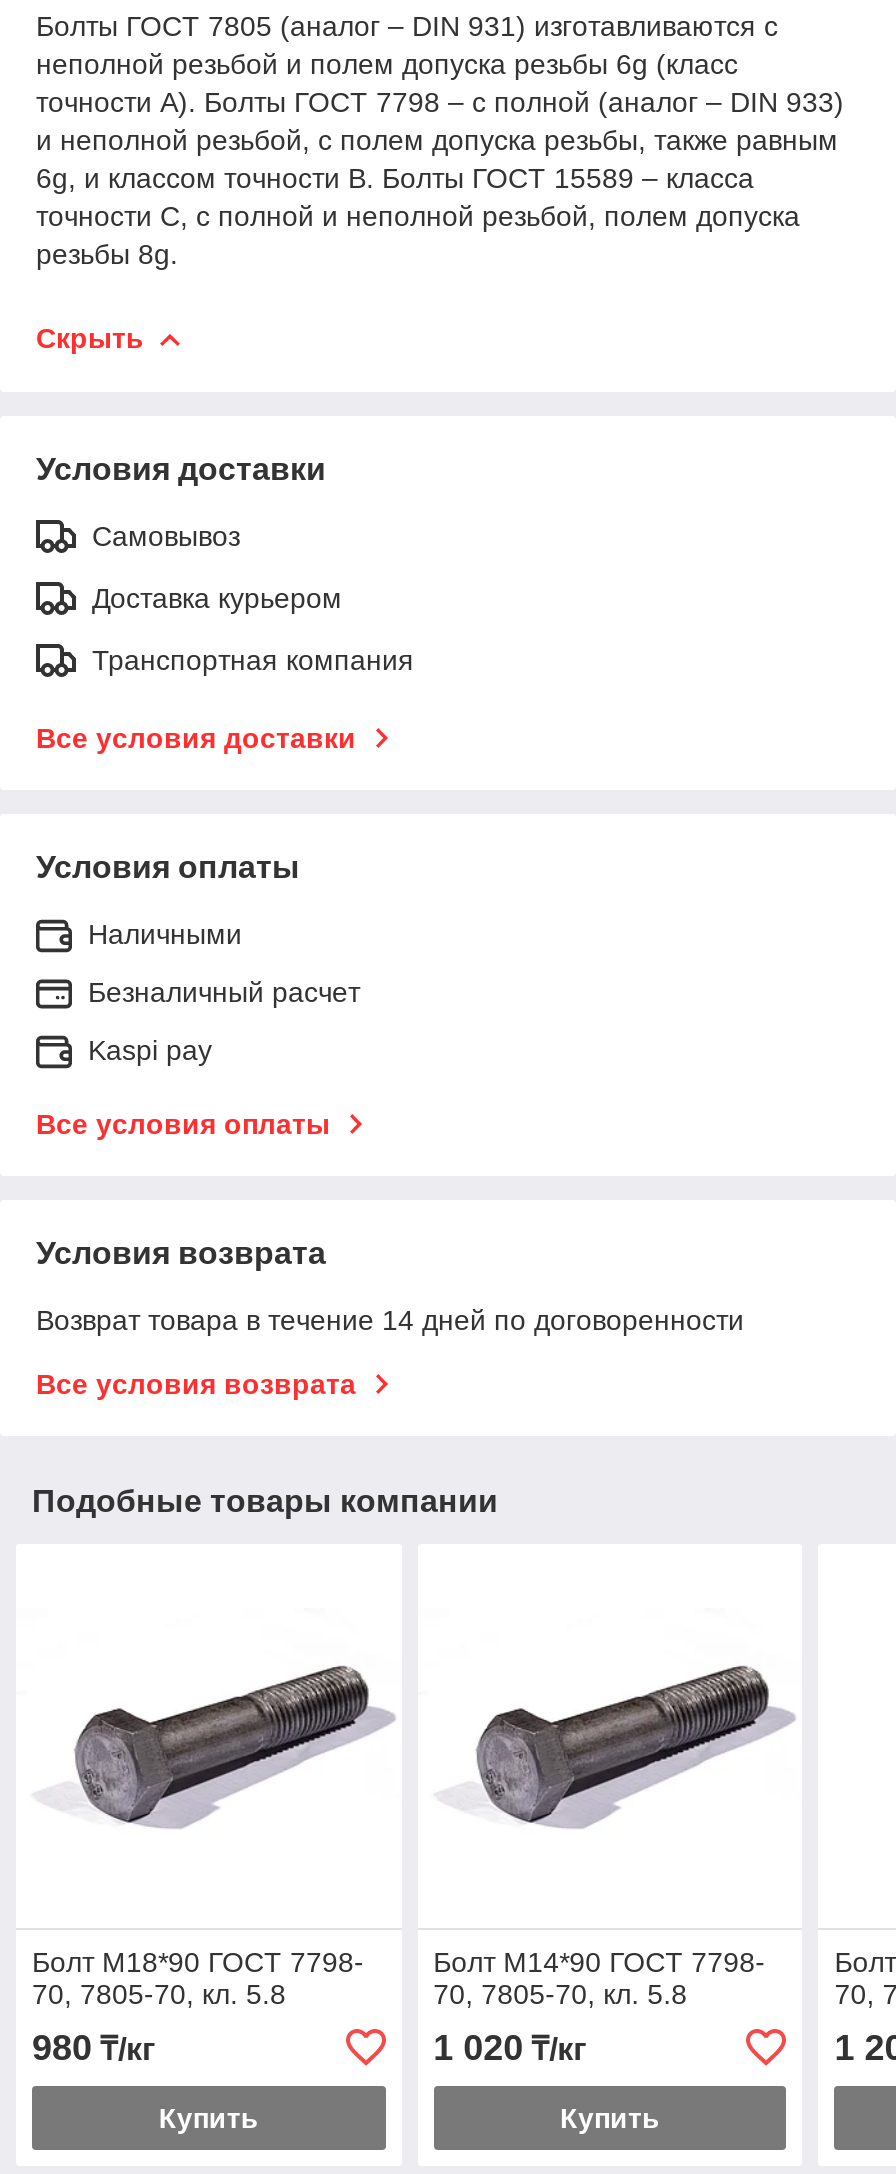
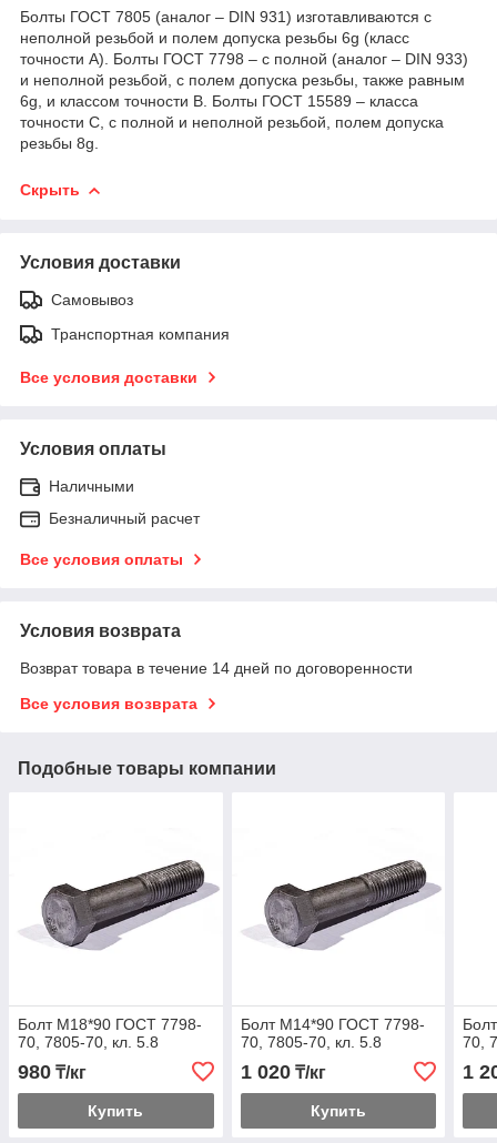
- Доставка курьером

- Kaspi pay
